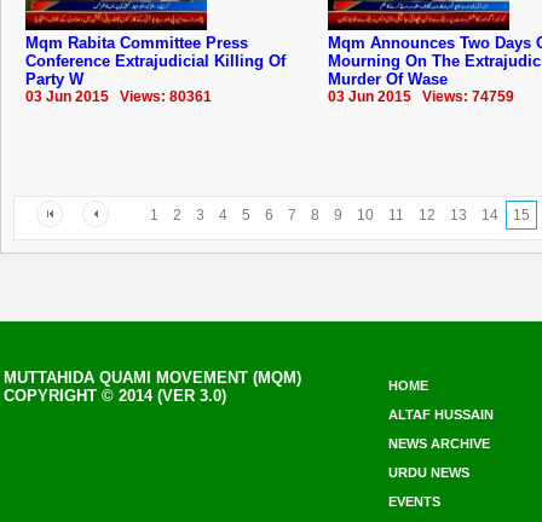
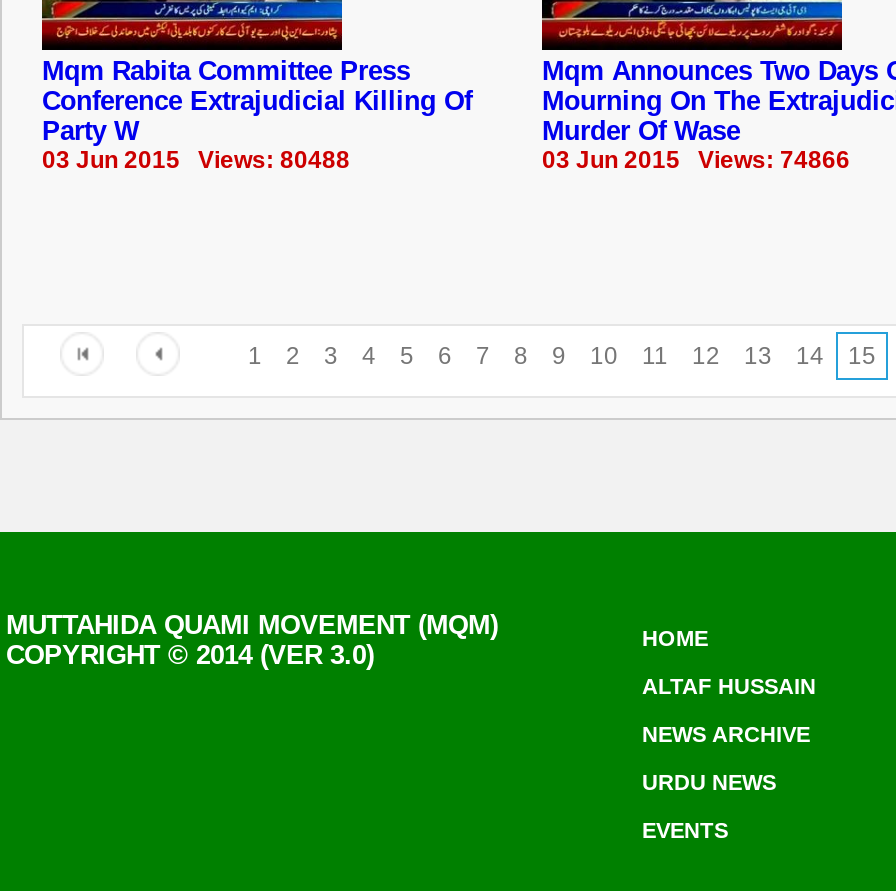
- 03 Jun 2015 Views: 80361
+ 03 Jun 2015 Views: 80488

- 03 Jun 2015 Views: 74759
+ 03 Jun 2015 Views: 74866
